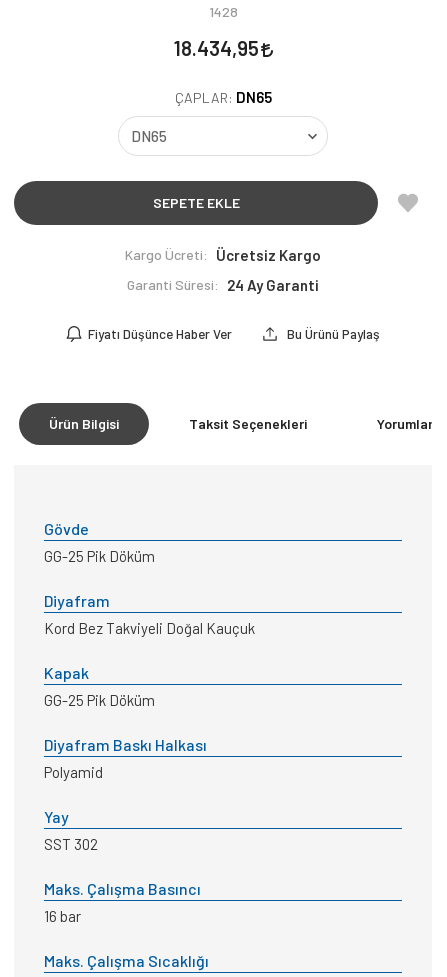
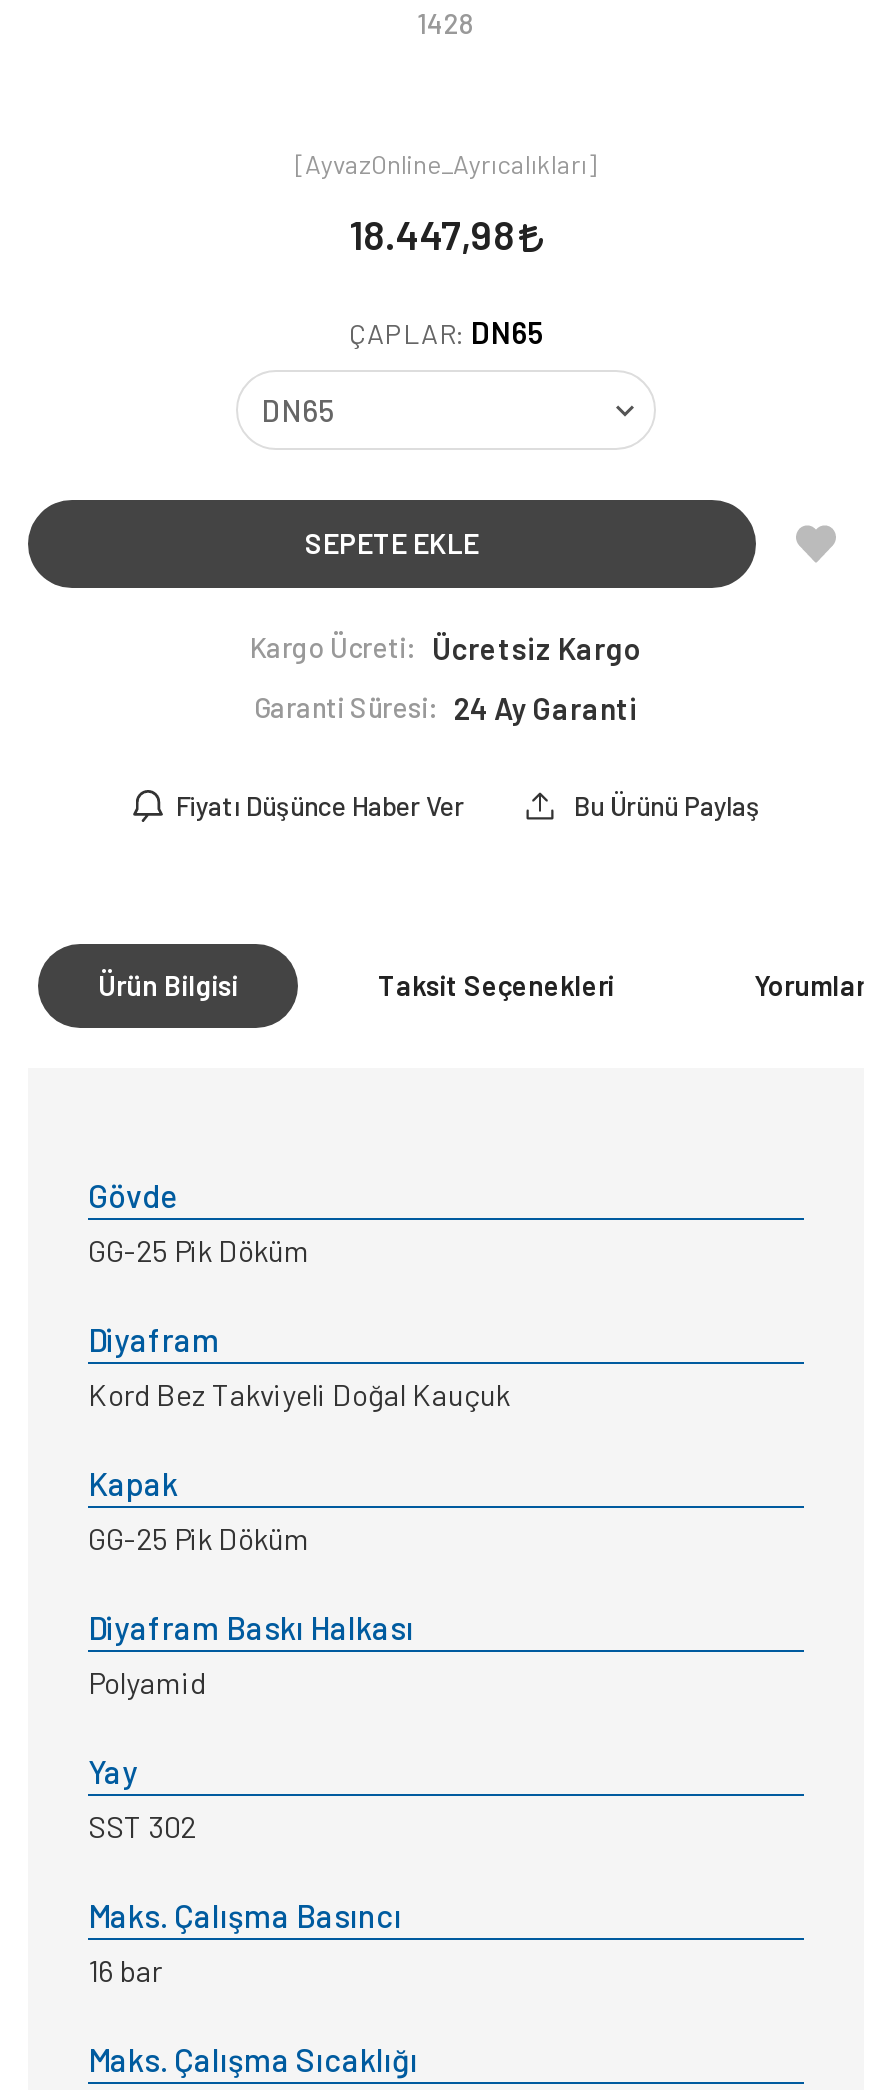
- 18.434,95
+ [AyvazOnline_Ayrıcalıkları]
+ 18.447,98
